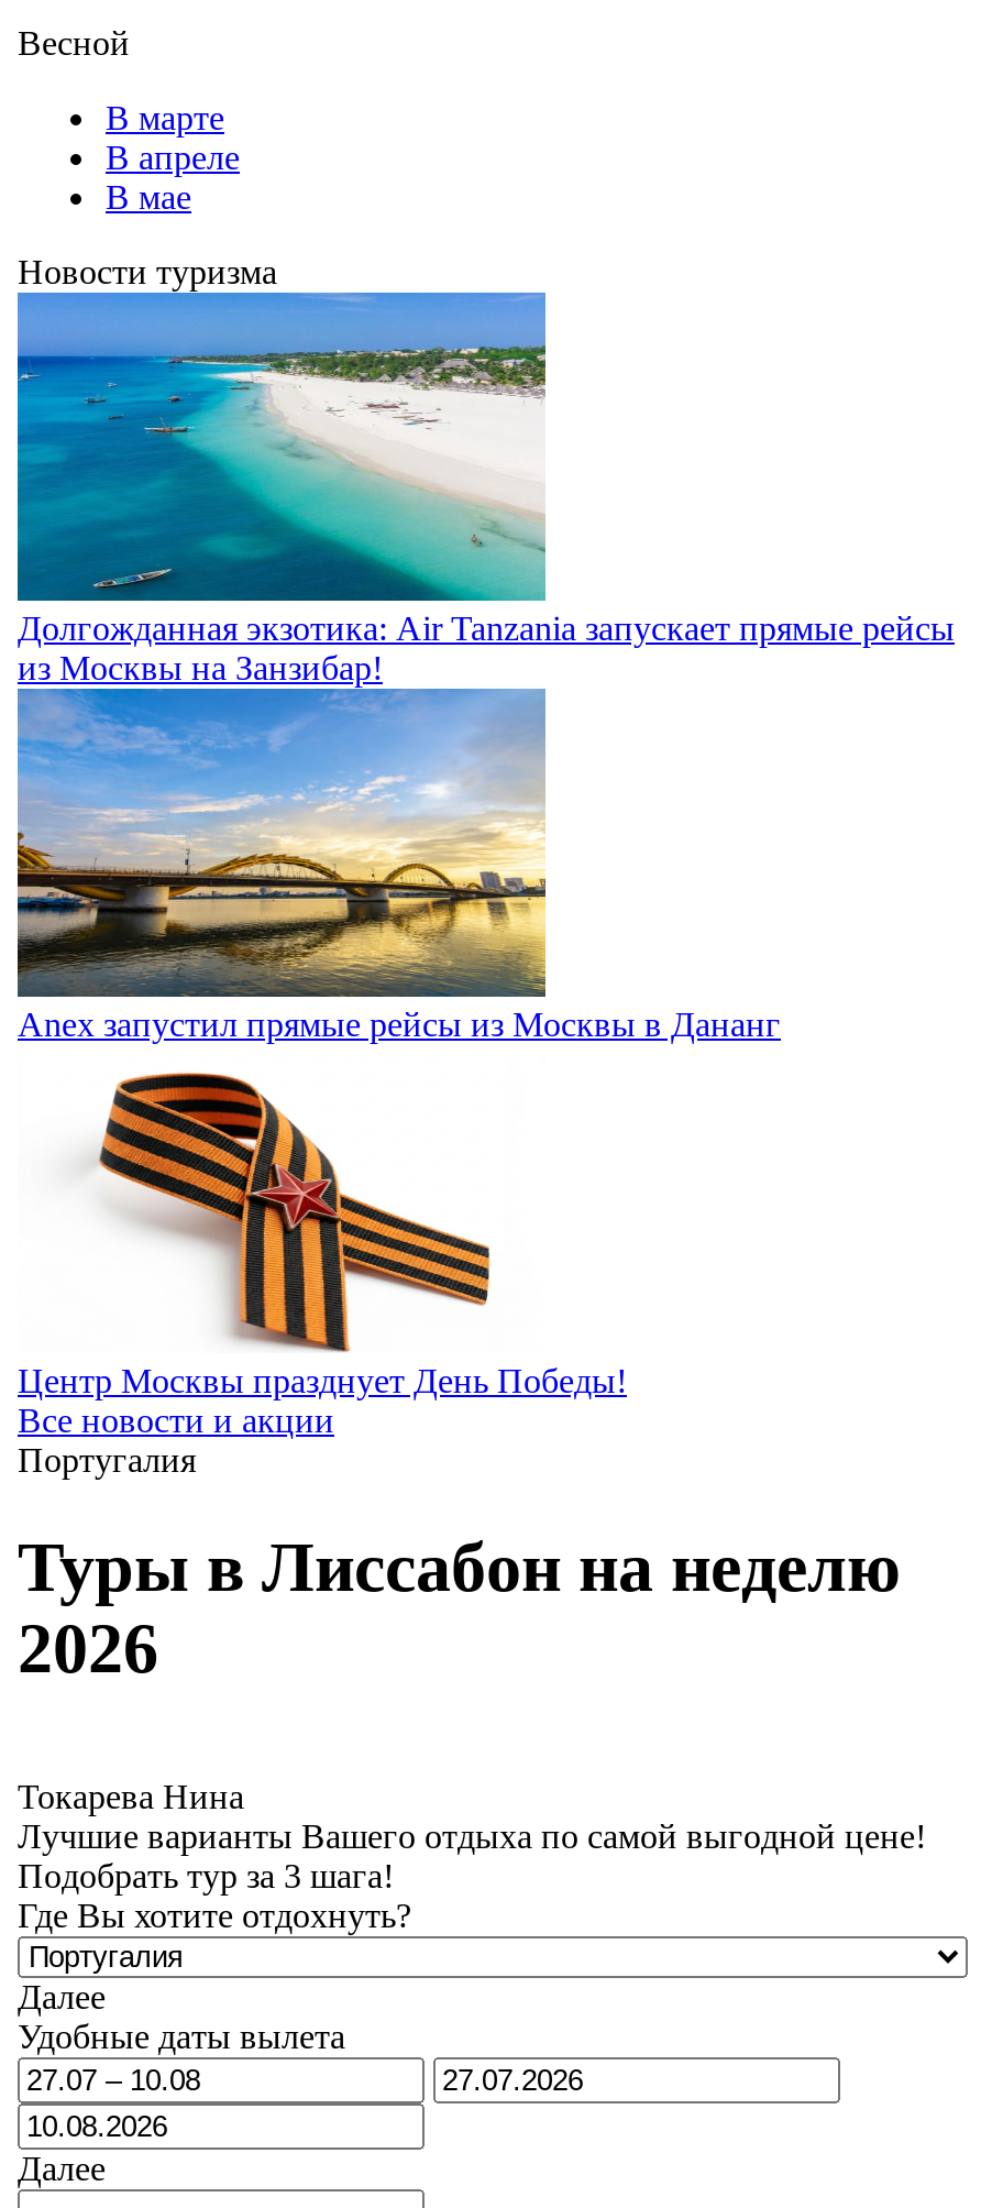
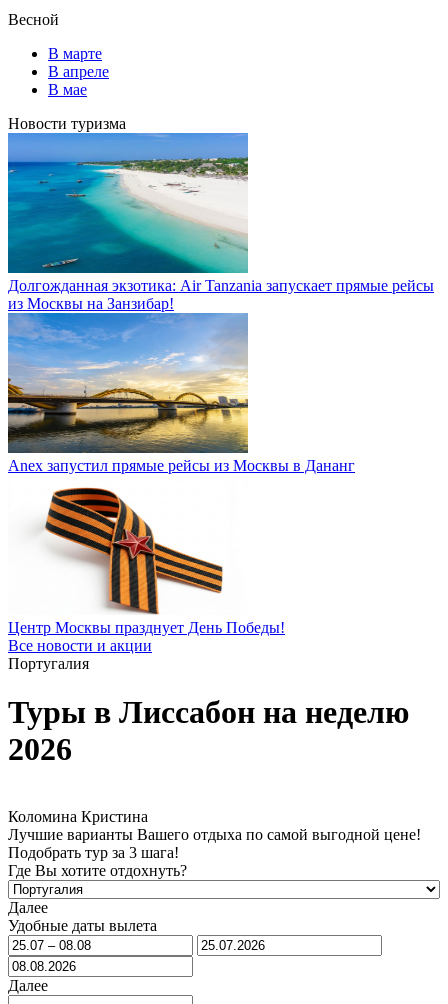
- Токарева Нина
+ Коломина Кристина
